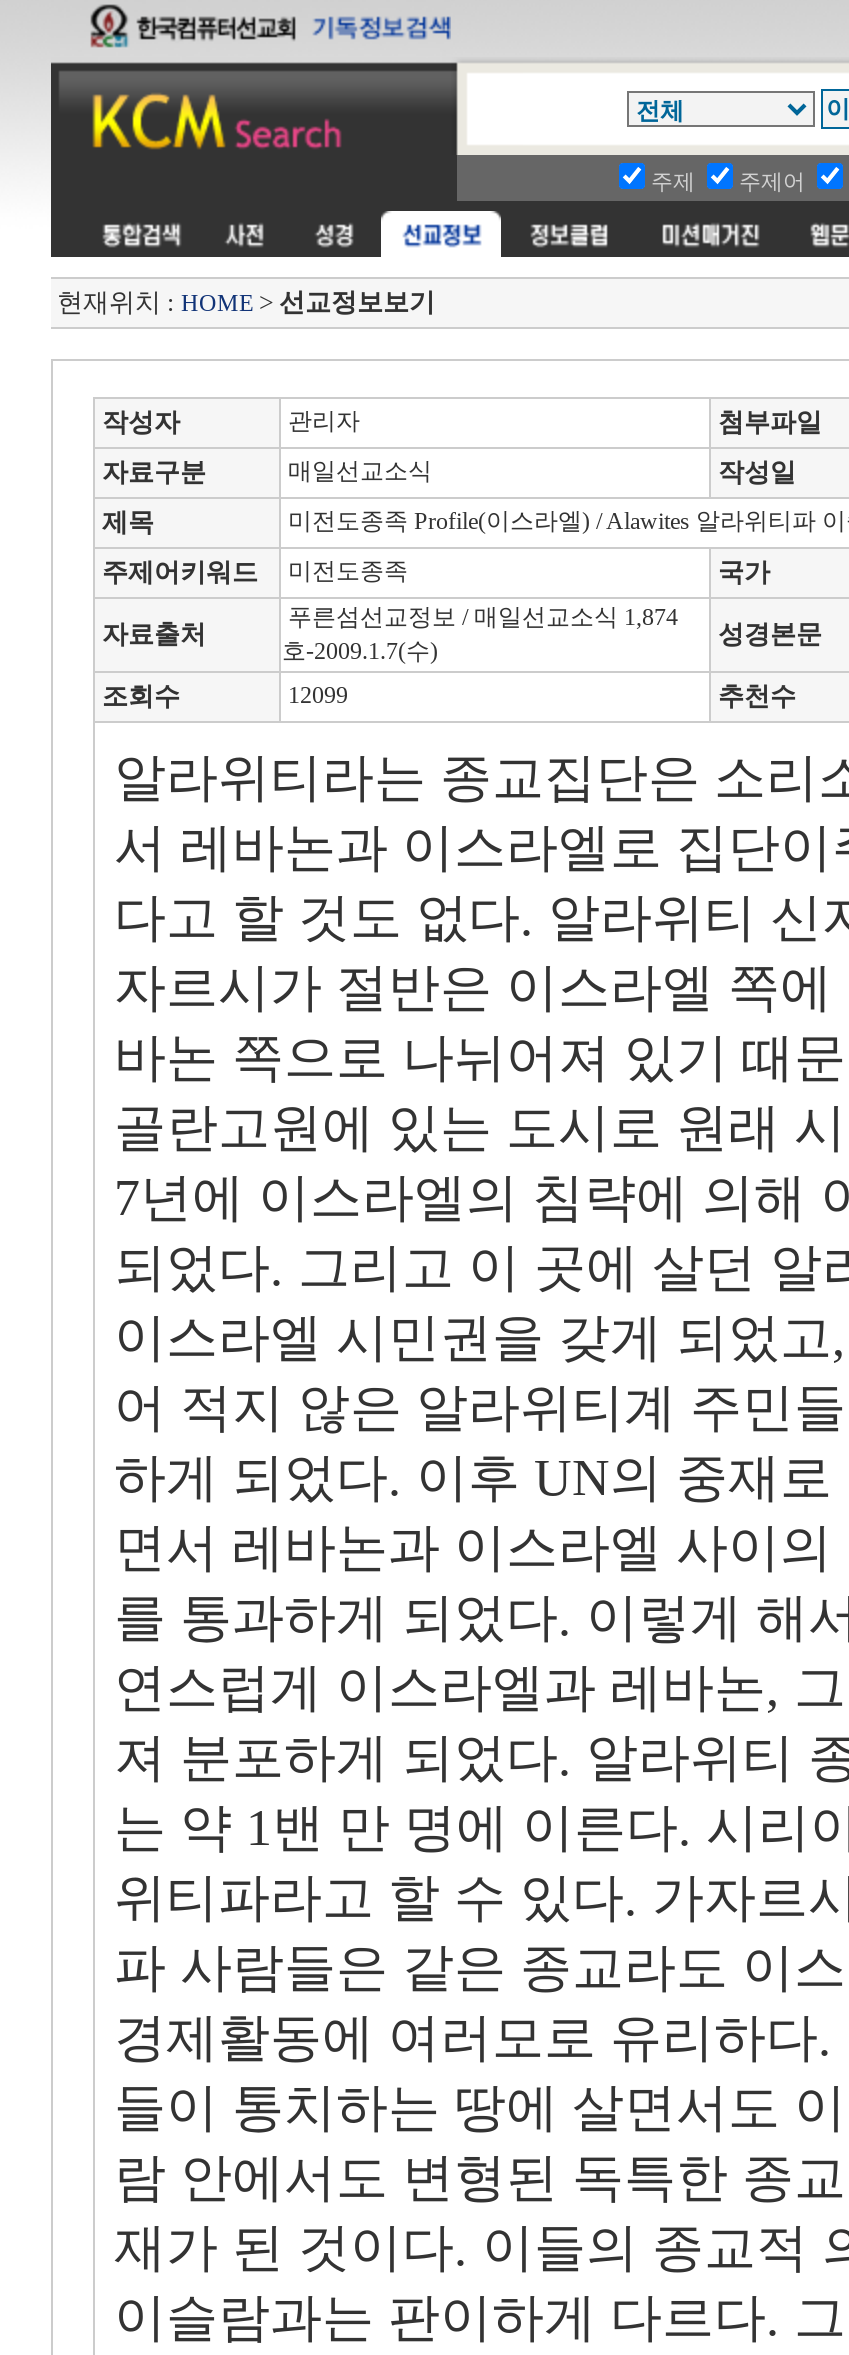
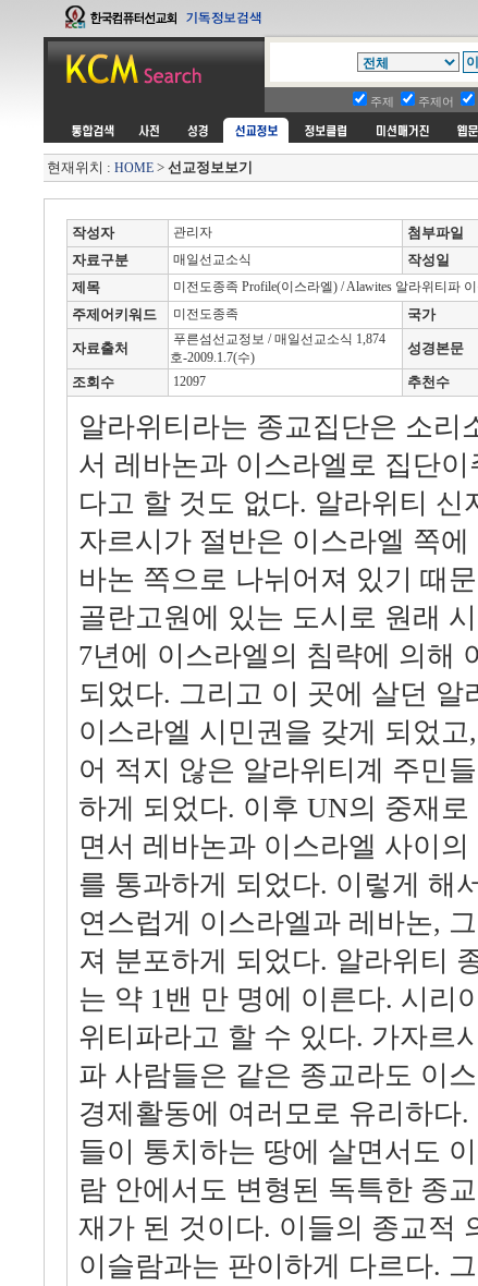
- 12099
+ 12097
